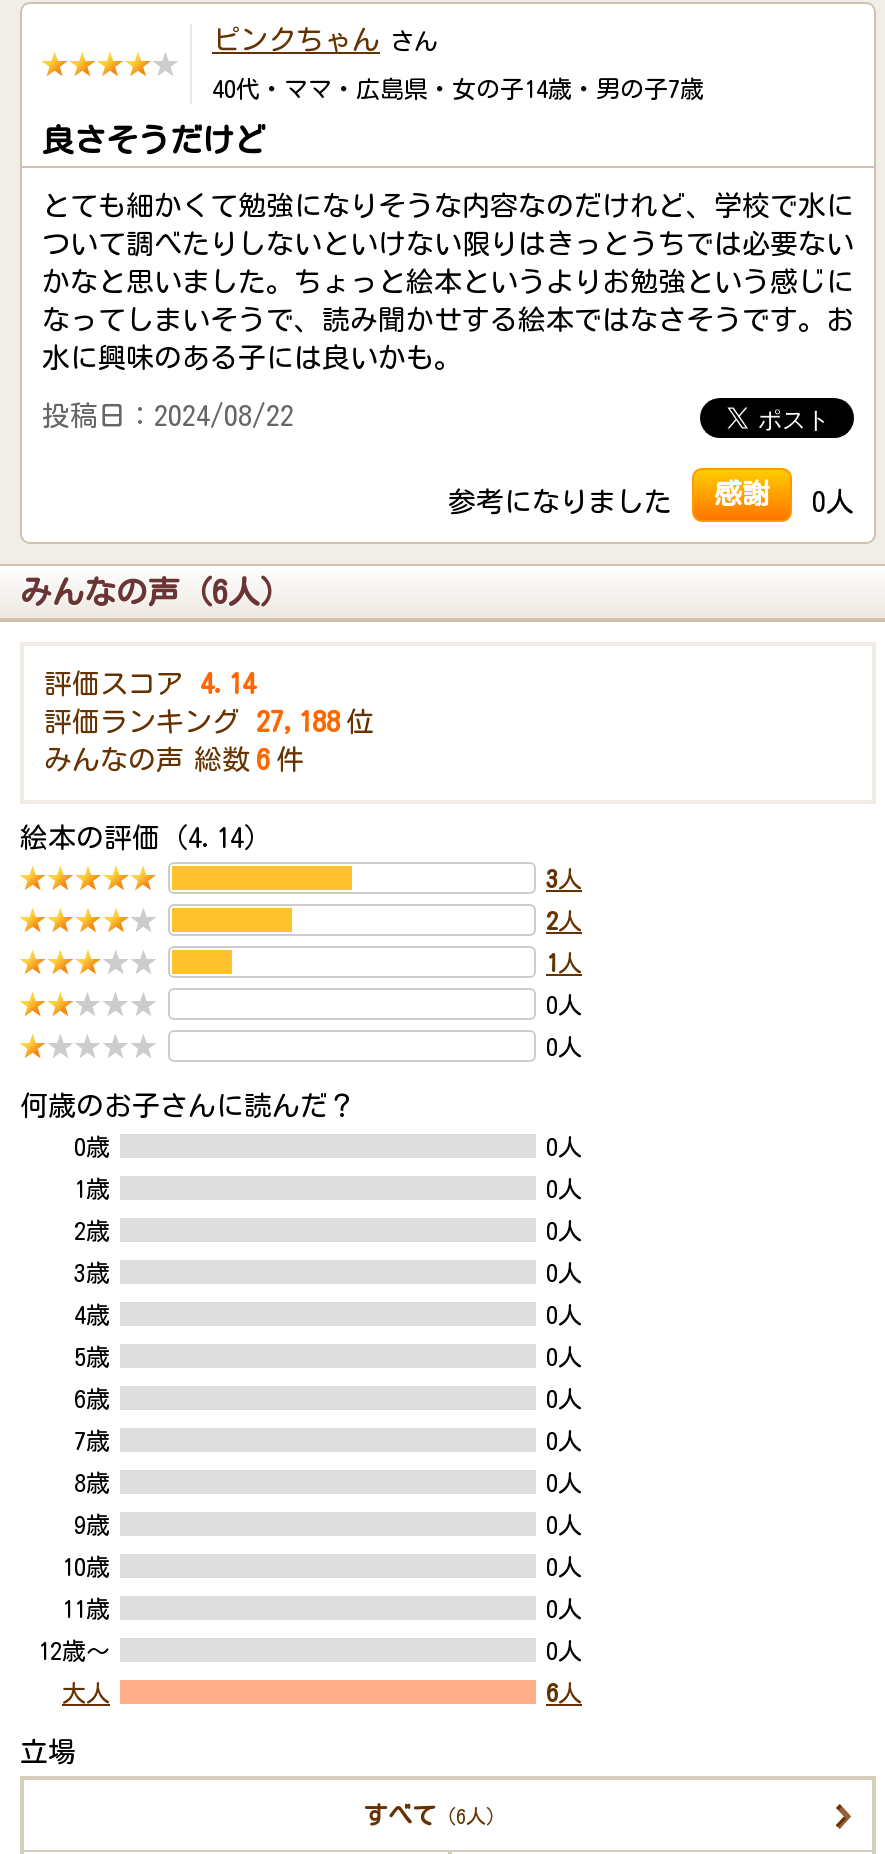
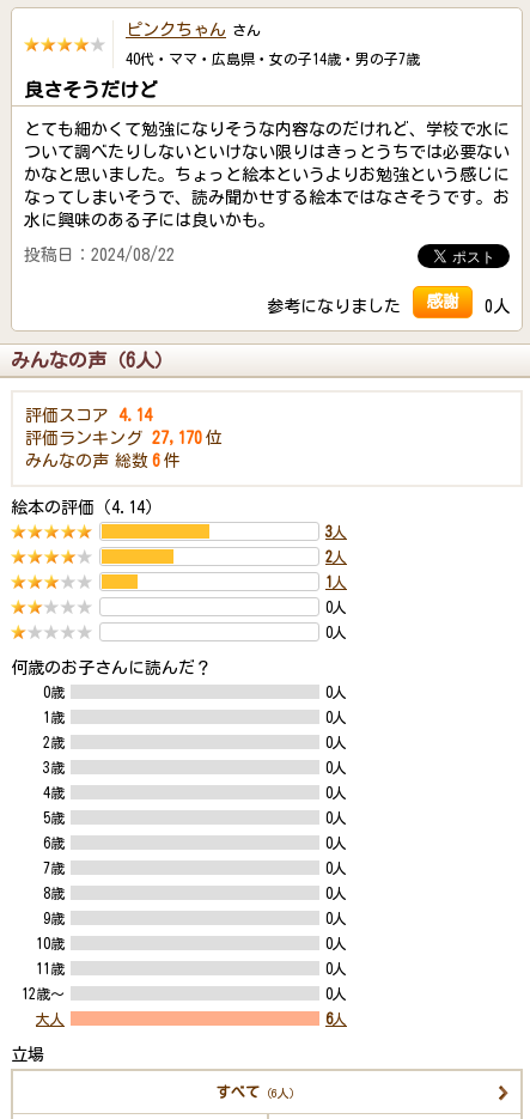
- 評価ランキング 27,188 位
+ 評価ランキング 27,170 位
